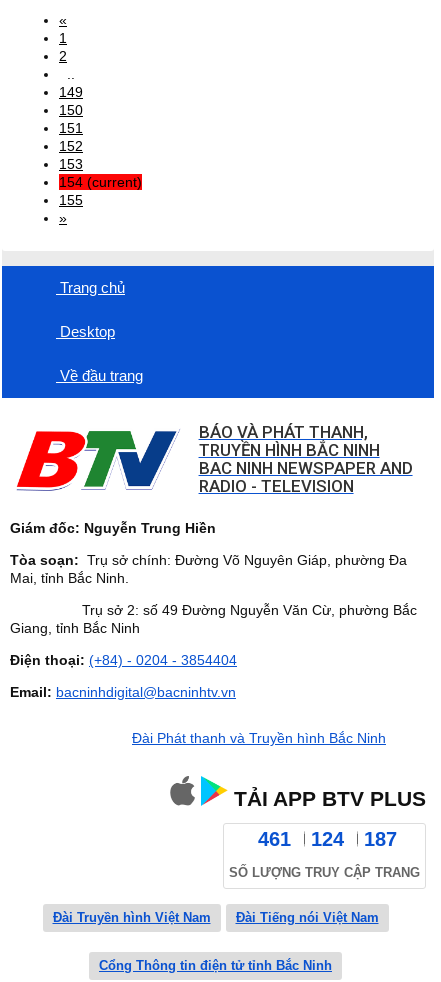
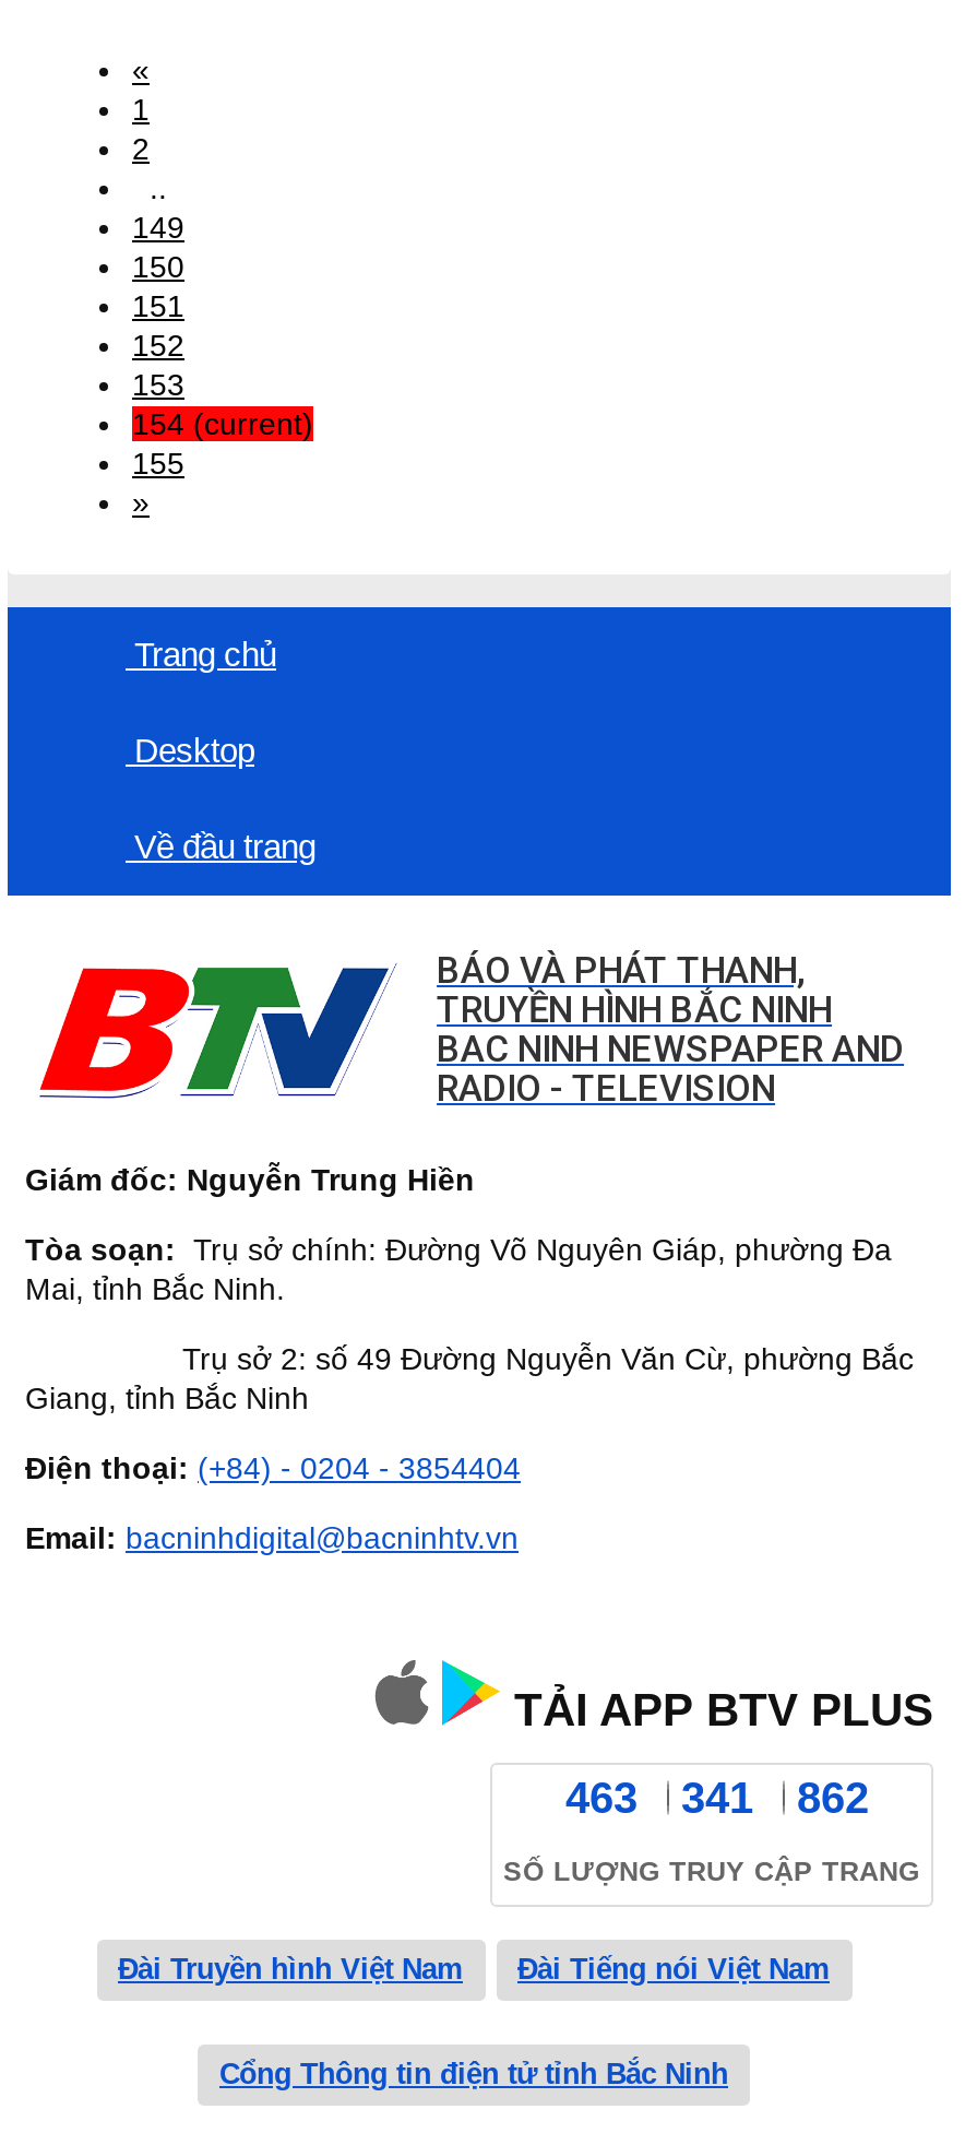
- Đài Phát thanh và Truyền hình Bắc Ninh

- 461
+ 463

- 124
+ 341

- 187
+ 862
